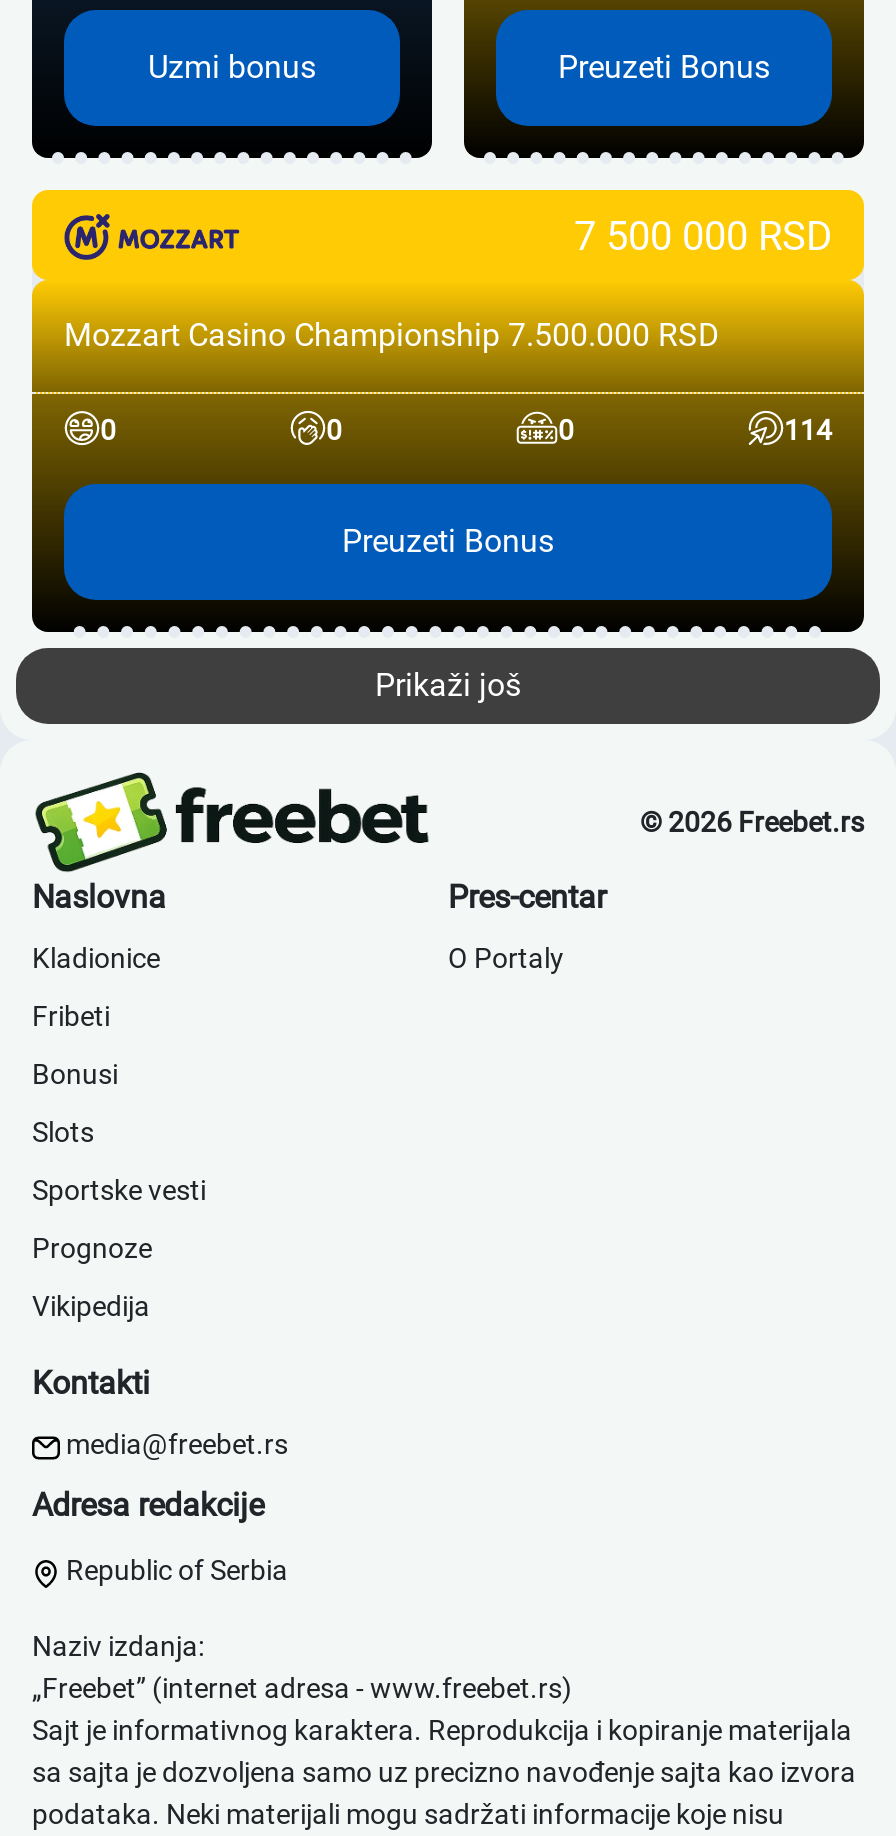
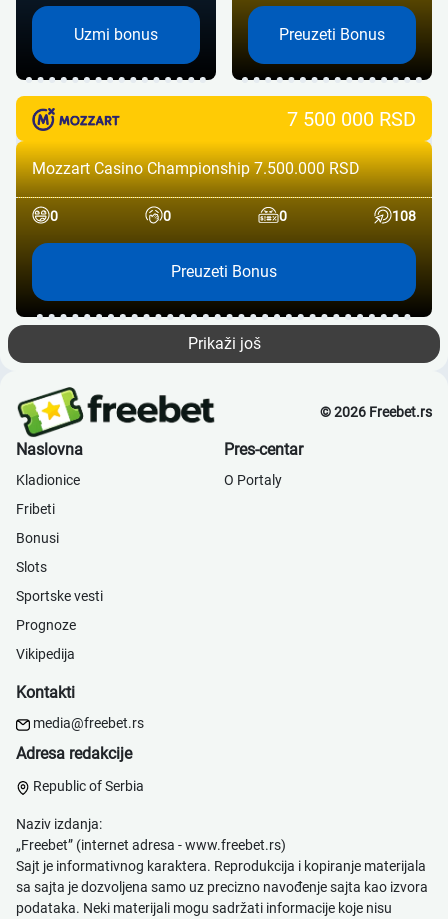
- 114
+ 108
